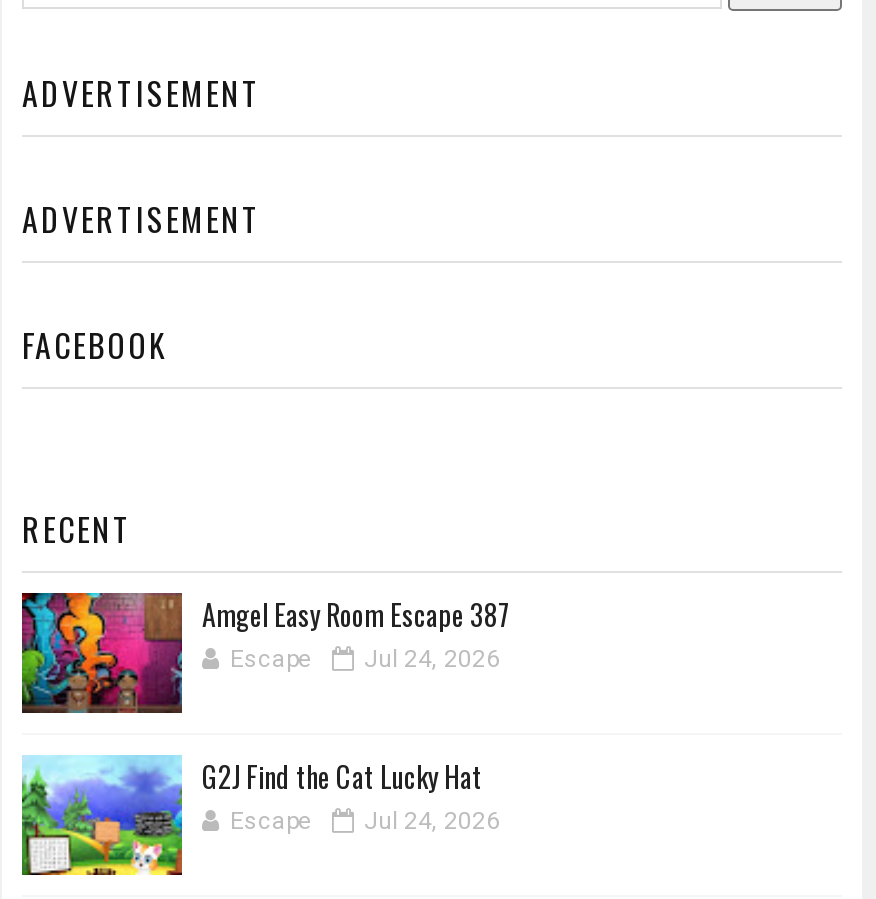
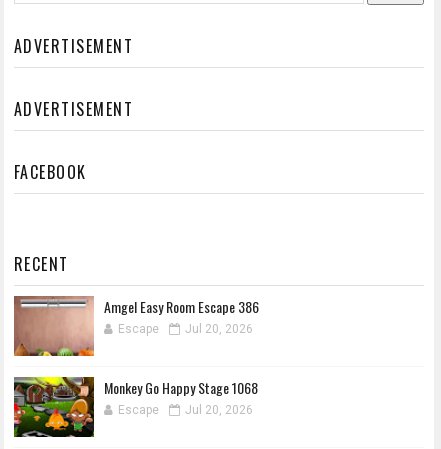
- [image]
- Amgel Easy Room Escape 387
+ [image]
+ Amgel Easy Room Escape 386

- Escape Jul 24, 2026
+ Escape Jul 20, 2026

- [image]
- G2J Find the Cat Lucky Hat
+ [image]
+ Monkey Go Happy Stage 1068

- Escape Jul 24, 2026
+ Escape Jul 20, 2026
